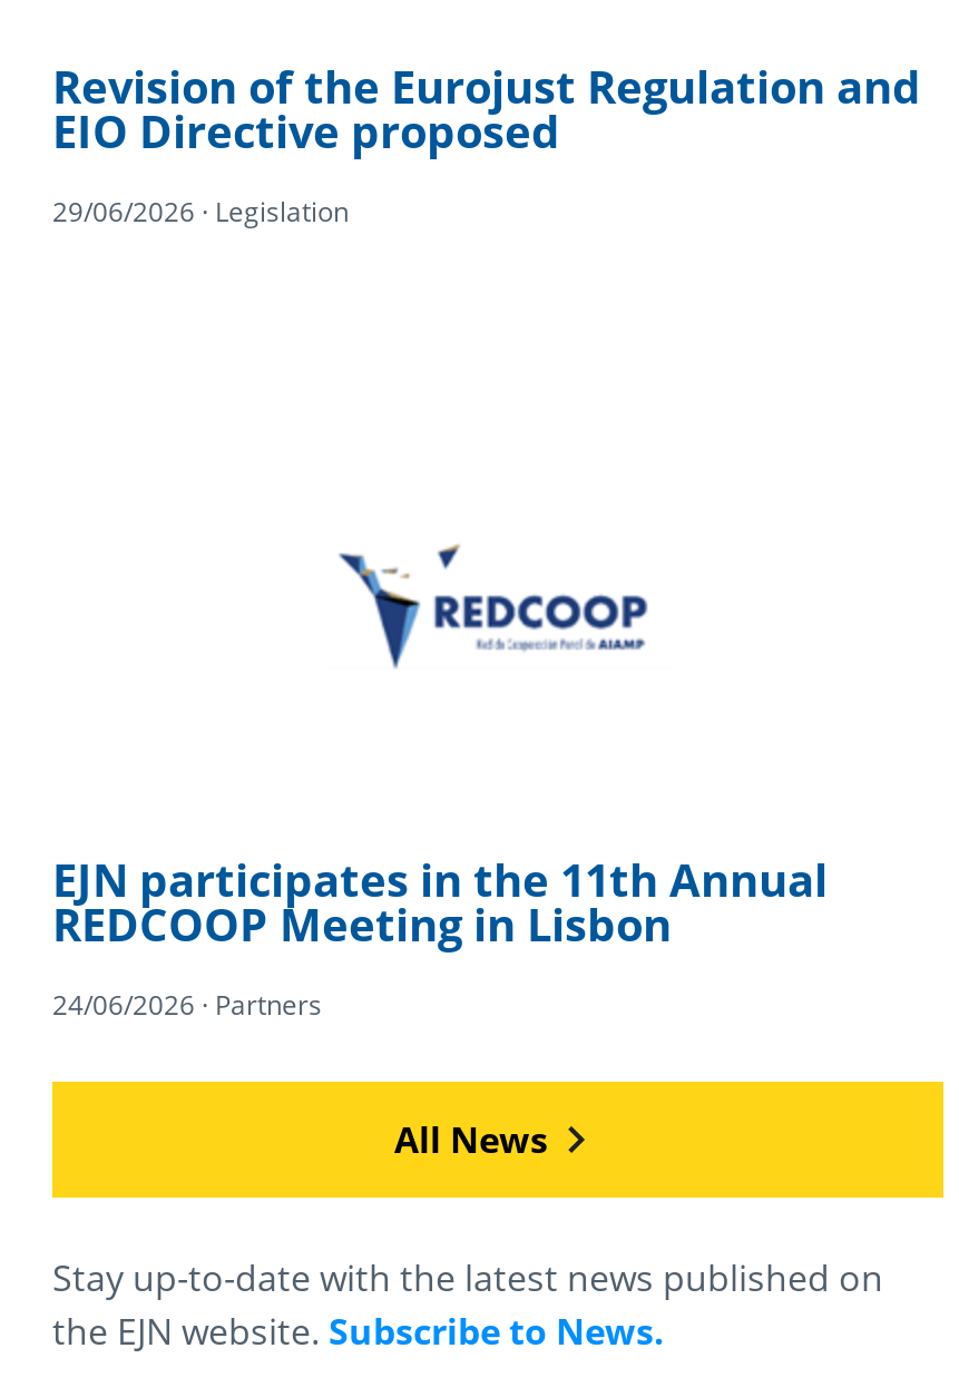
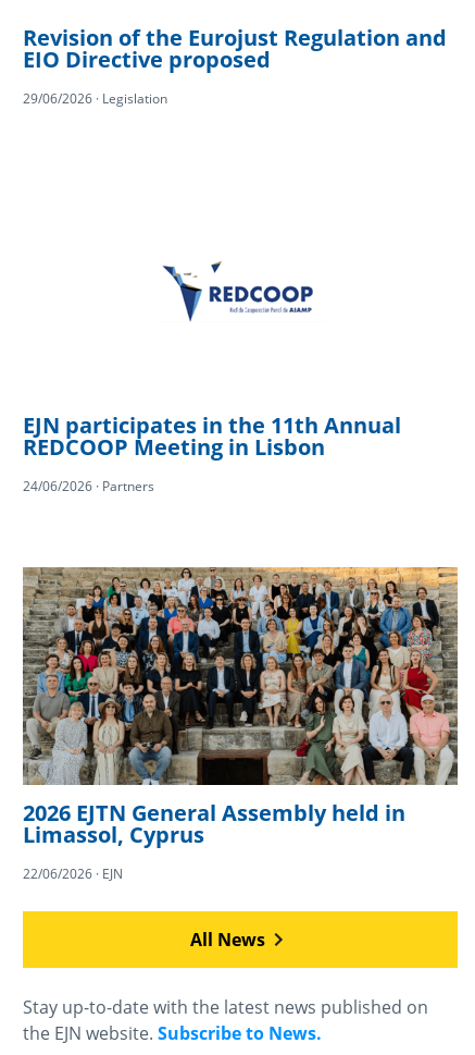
+ [image]
+ 2026 EJTN General Assembly held in
+ Limassol, Cyprus
+ 22/06/2026 · EJN
